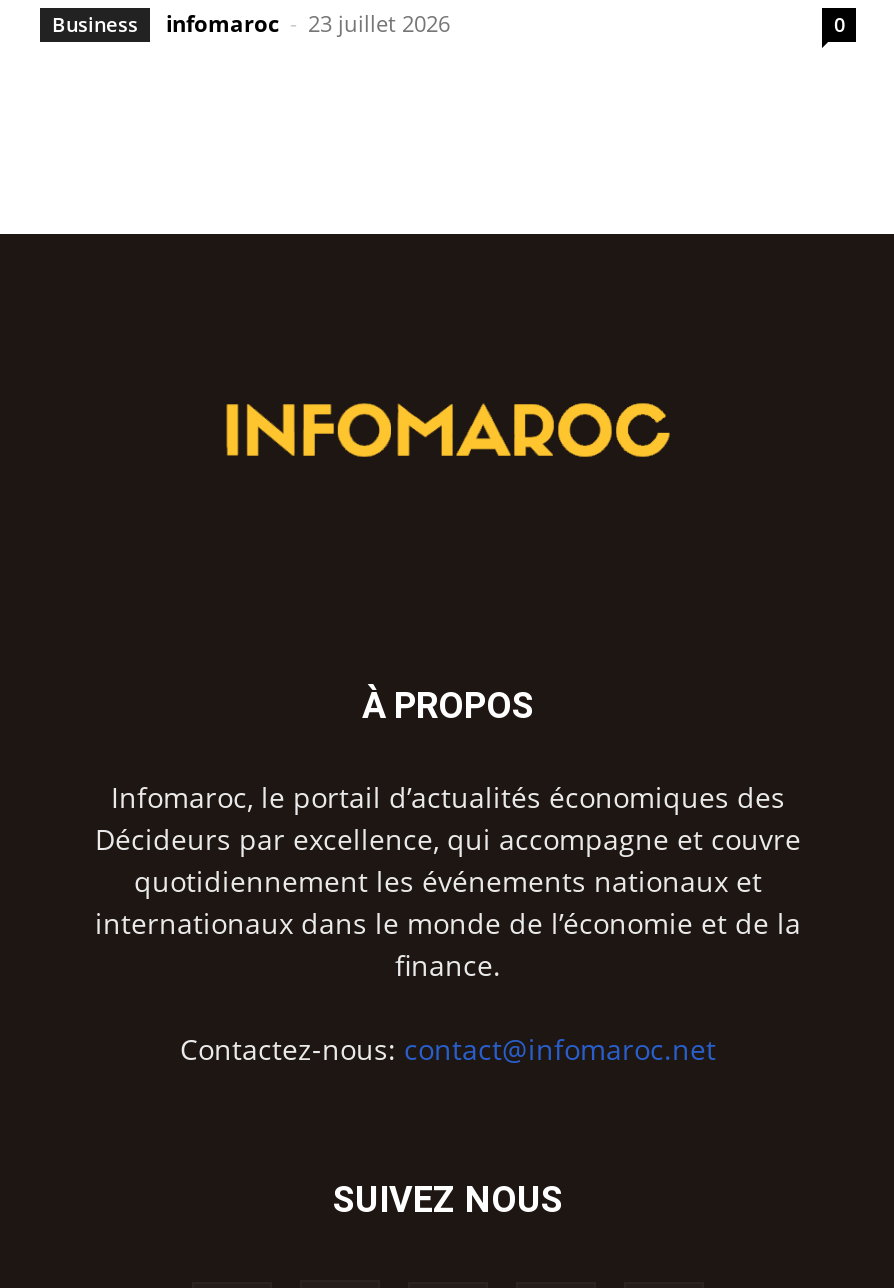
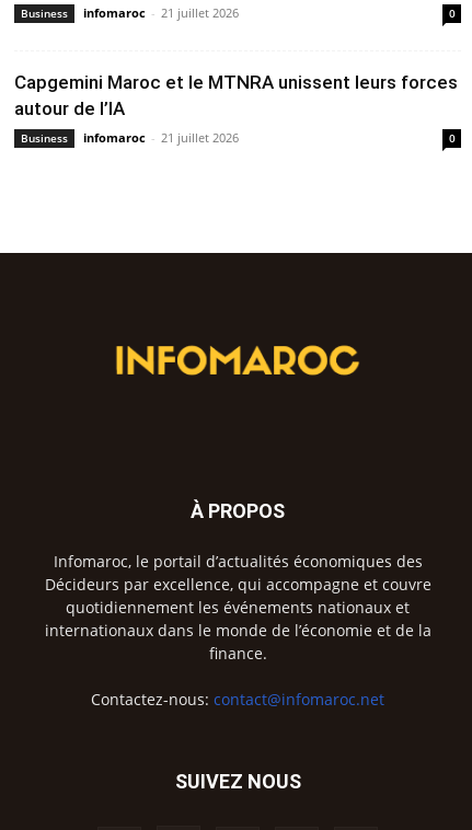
- infomaroc - 23 juillet 2026
+ infomaroc - 21 juillet 2026
+ 0
+ Capgemini Maroc et le MTNRA unissent leurs forces
+ autour de l’IA
+ Business
+ infomaroc - 21 juillet 2026
